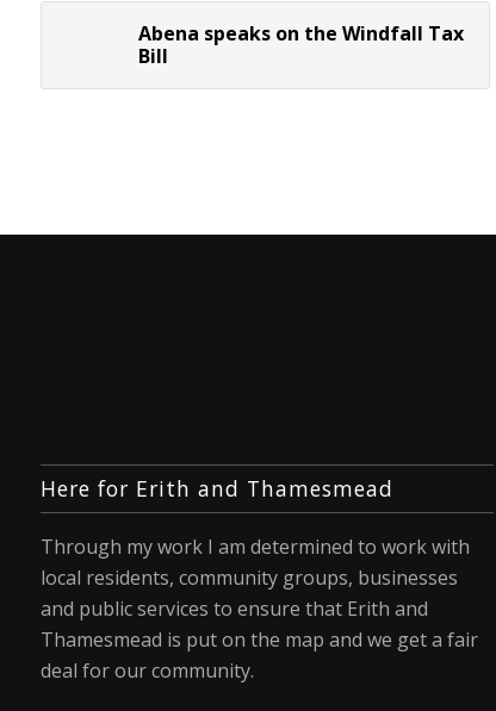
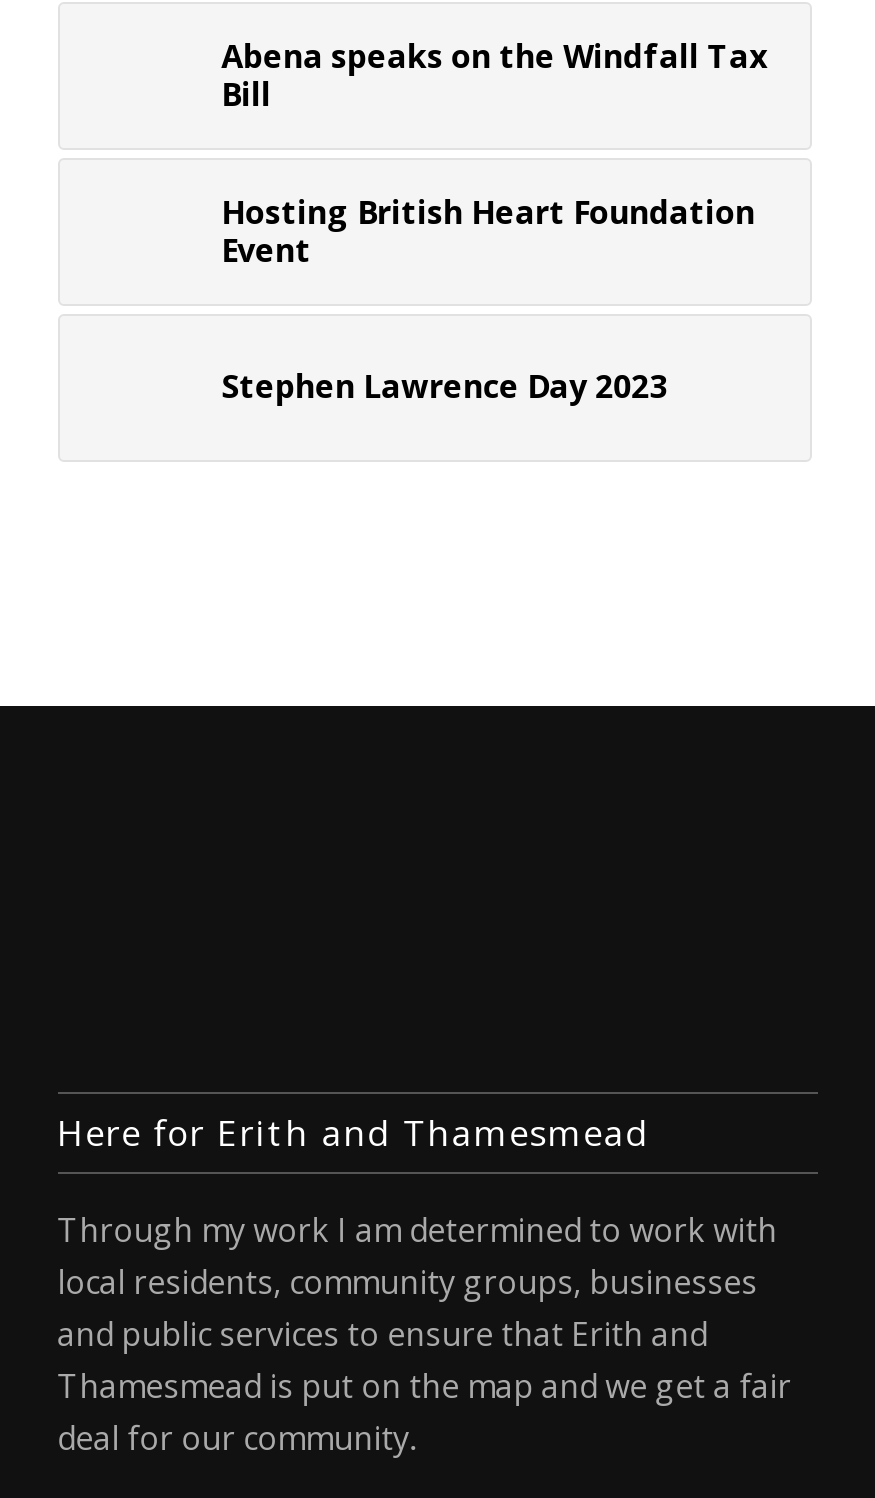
+ Hosting British Heart Foundation
+ Event
+ Stephen Lawrence Day 2023
